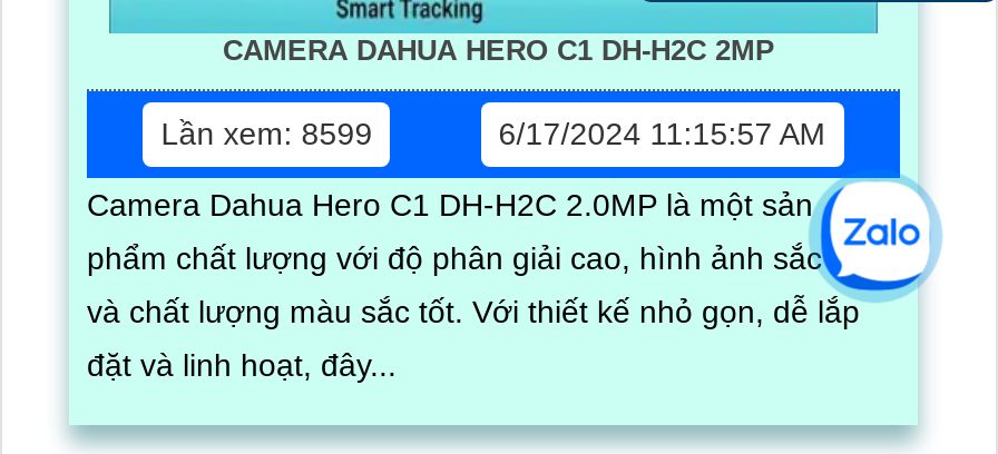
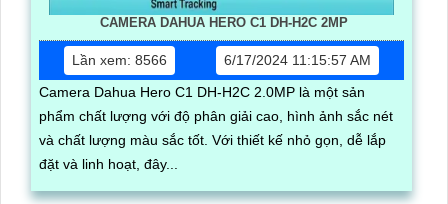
- Lần xem: 8599
+ Lần xem: 8566

- [image]
+ [image]
